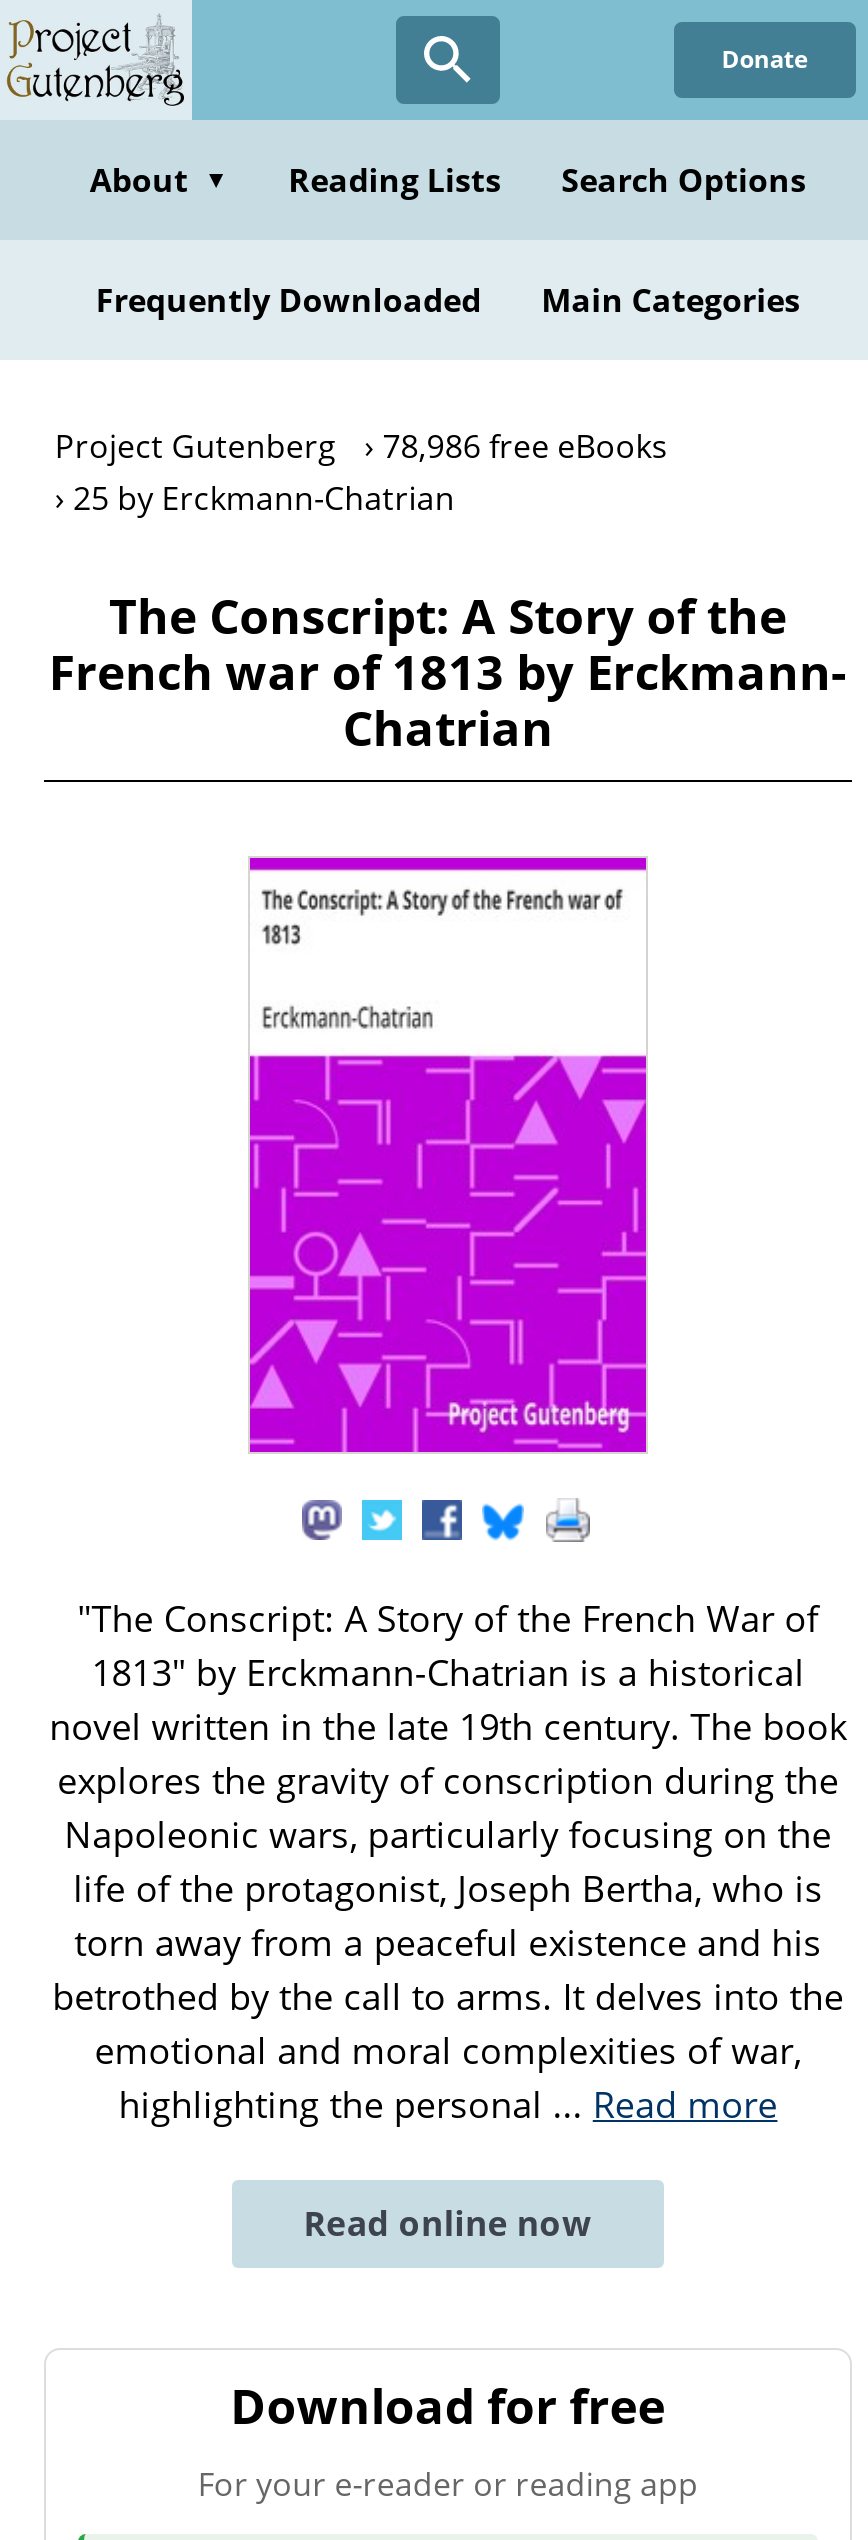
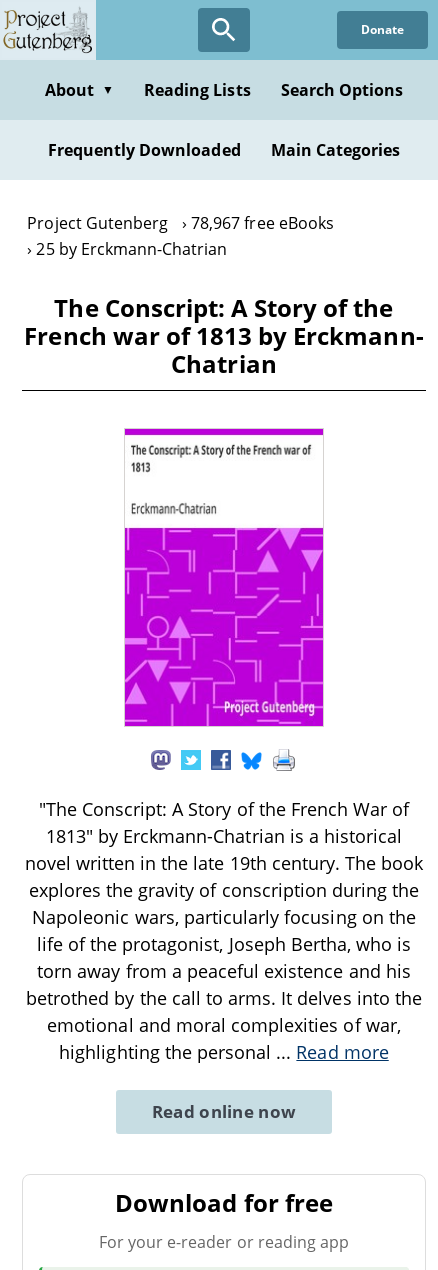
- Project Gutenberg 78,986 free eBooks
+ Project Gutenberg 78,967 free eBooks
